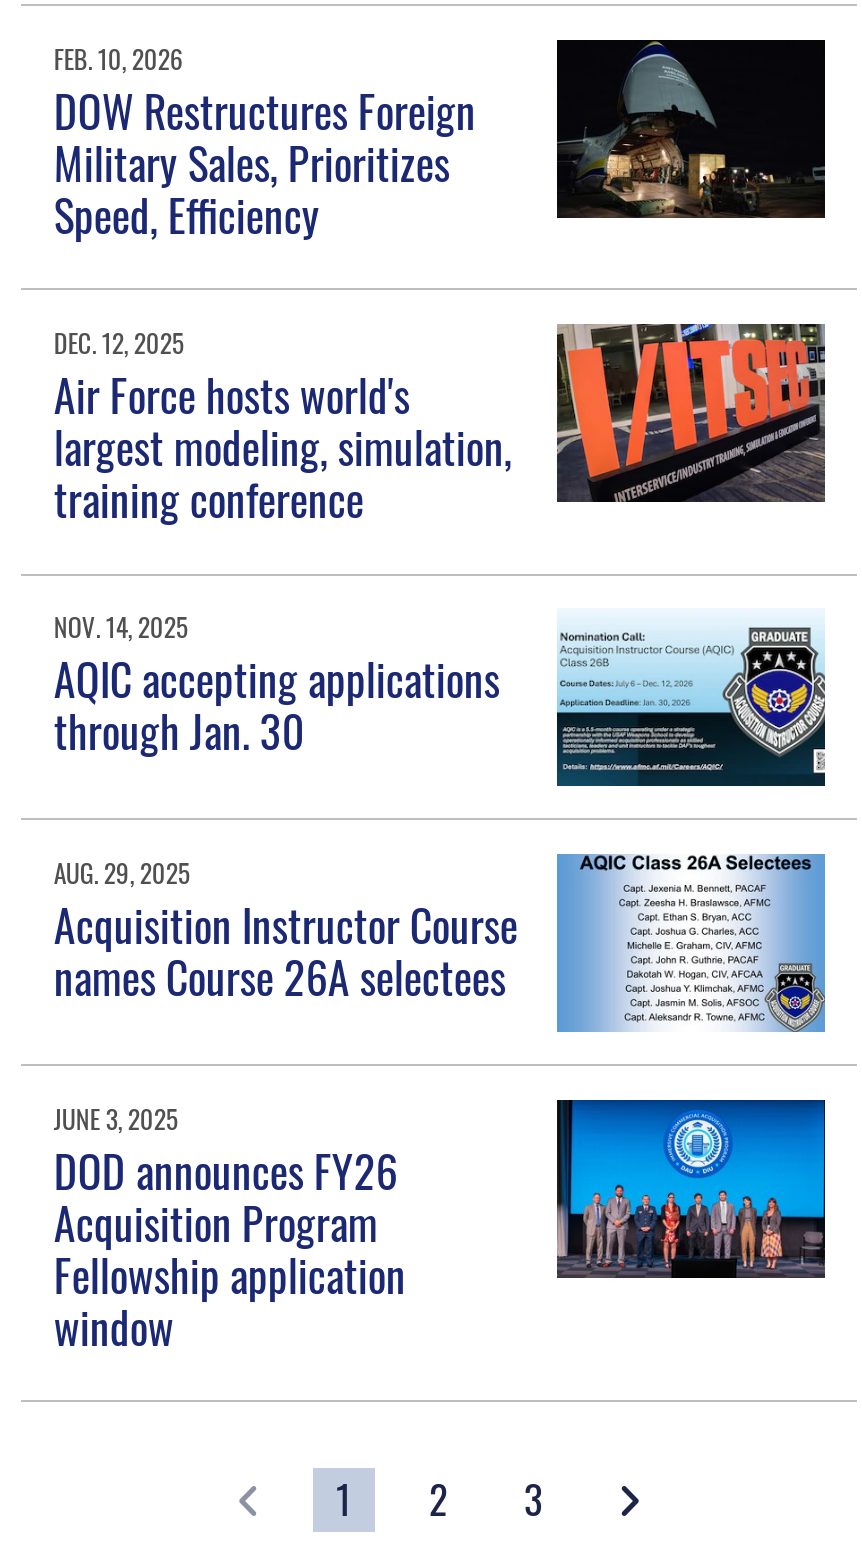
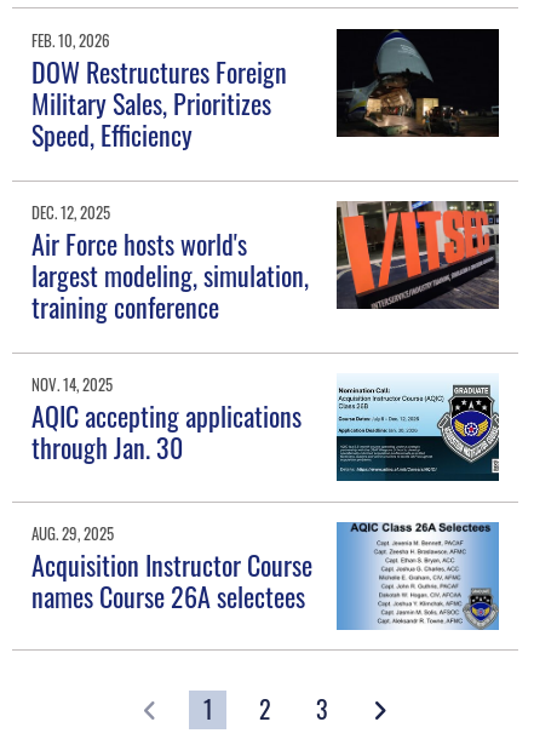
- JUNE 3, 2025
- DOD announces FY26
- Acquisition Program
- Fellowship application
- window

- [image]
